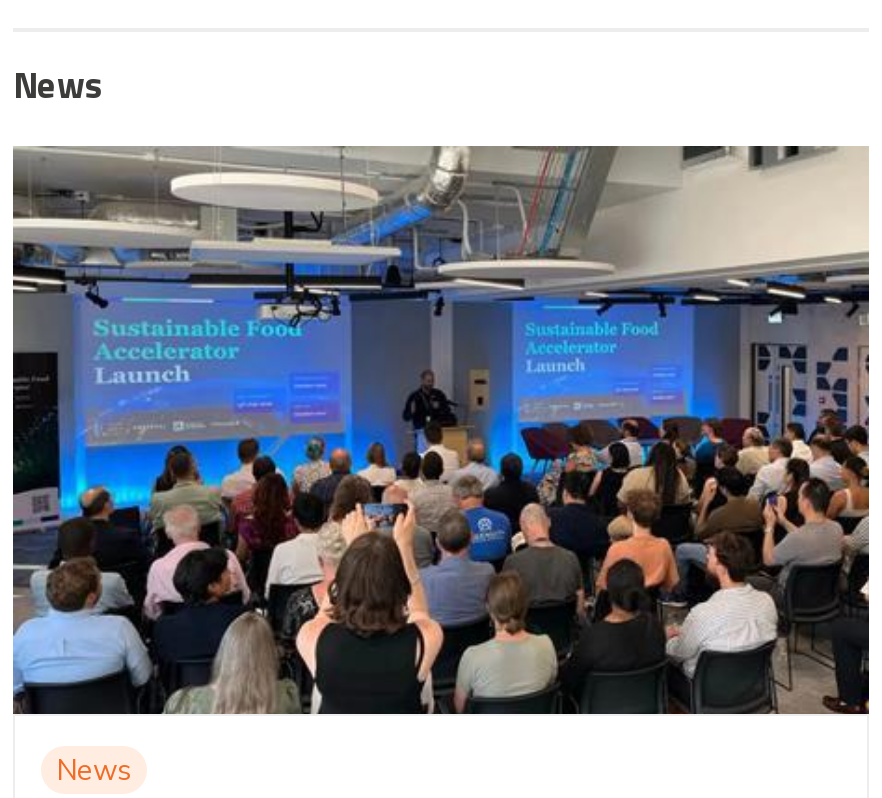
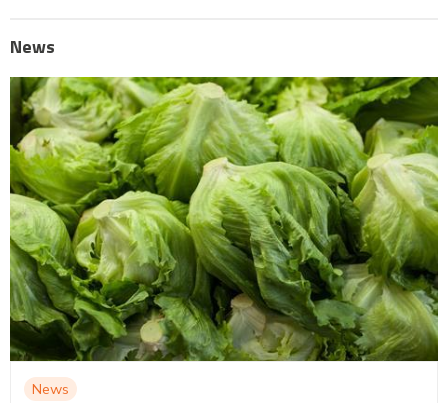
- [image]
+ [image]
